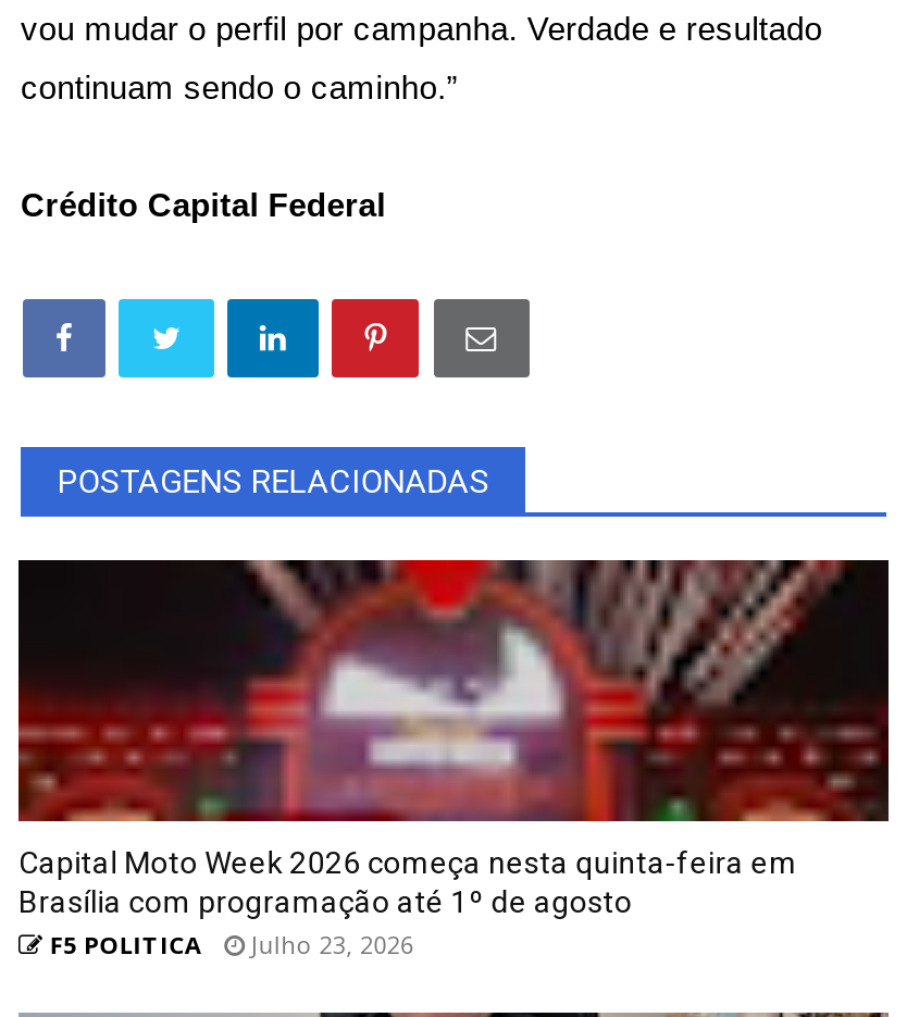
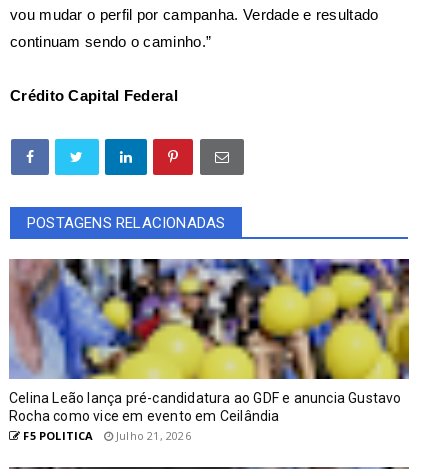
- [image]
- Capital Moto Week 2026 começa nesta quinta-feira em
- Brasília com programação até 1º de agosto
+ [image]
+ Celina Leão lança pré-candidatura ao GDF e anuncia Gustavo
+ Rocha como vice em evento em Ceilândia

- F5 POLITICA Julho 23, 2026
+ F5 POLITICA Julho 21, 2026
